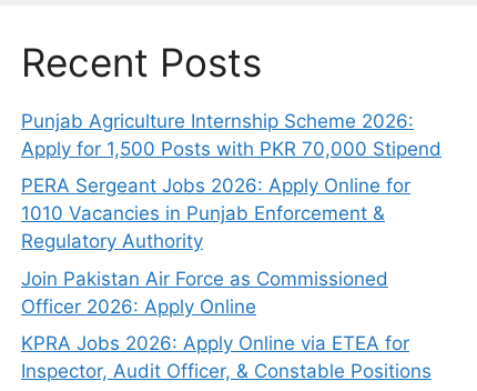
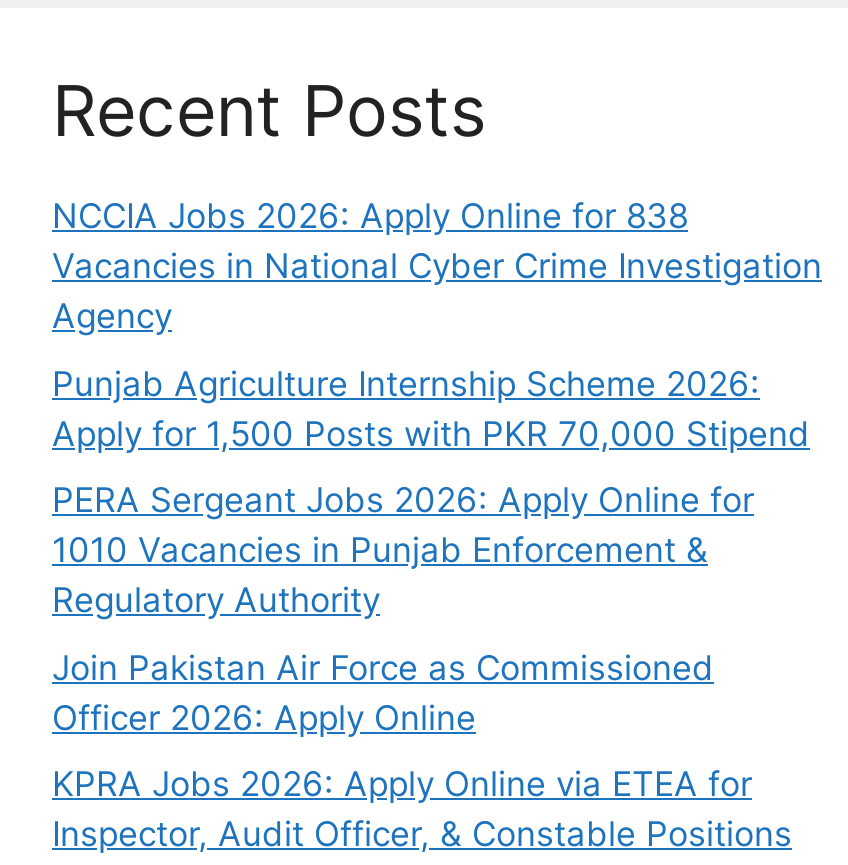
+ NCCIA Jobs 2026: Apply Online for 838
+ Vacancies in National Cyber Crime Investigation
+ Agency
